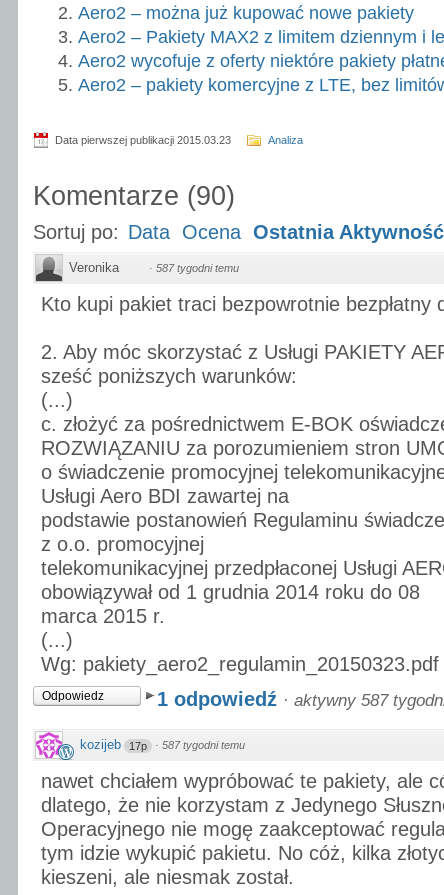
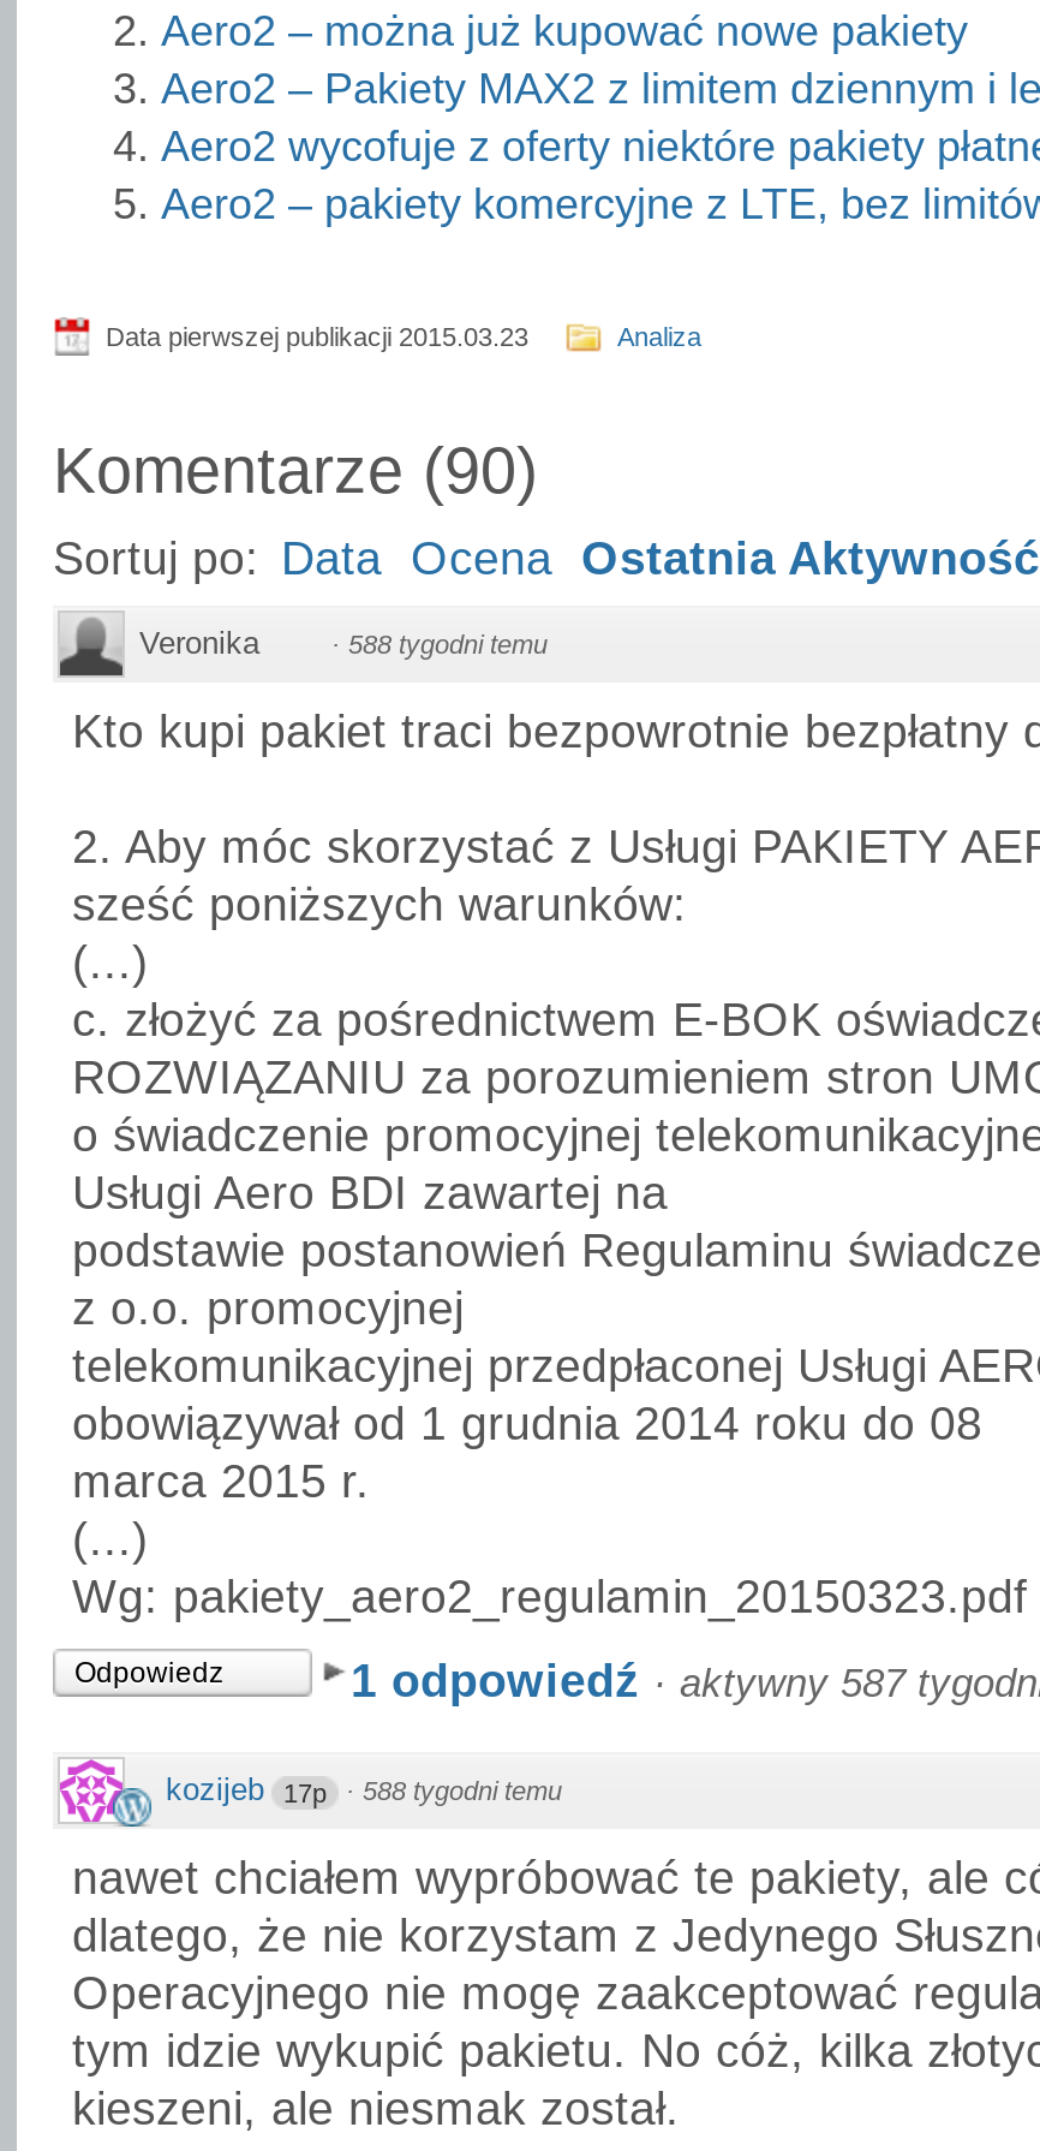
- · 587 tygodni temu
+ · 588 tygodni temu

- kozijeb 17p · 587 tygodni temu
+ kozijeb 17p · 588 tygodni temu
